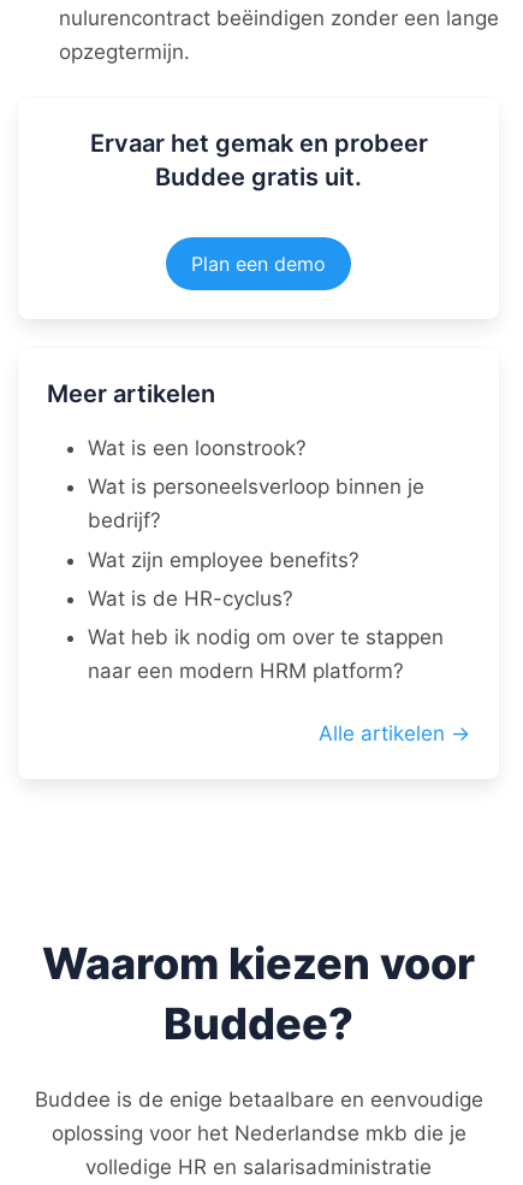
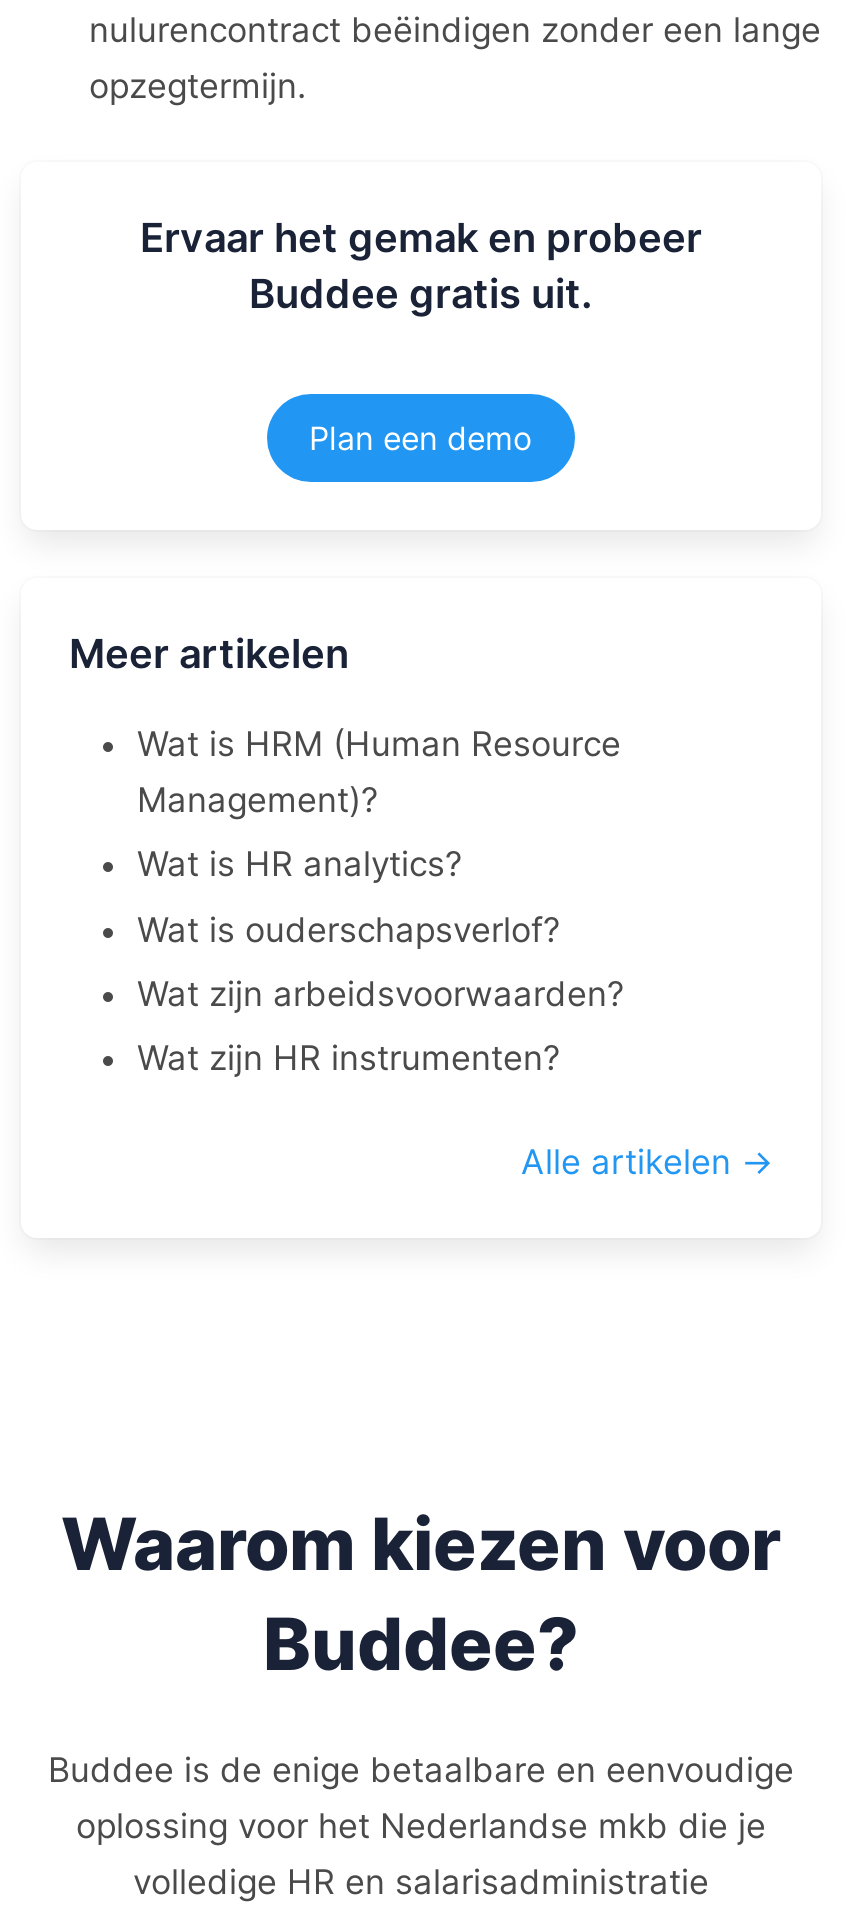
- Wat is een loonstrook?
+ Wat is HRM (Human Resource
+ Management)?

- Wat is personeelsverloop binnen je
- bedrijf?
+ Wat is HR analytics?

- Wat zijn employee benefits?
+ Wat is ouderschapsverlof?

- Wat is de HR-cyclus?
+ Wat zijn arbeidsvoorwaarden?

- Wat heb ik nodig om over te stappen
- naar een modern HRM platform?
+ Wat zijn HR instrumenten?
